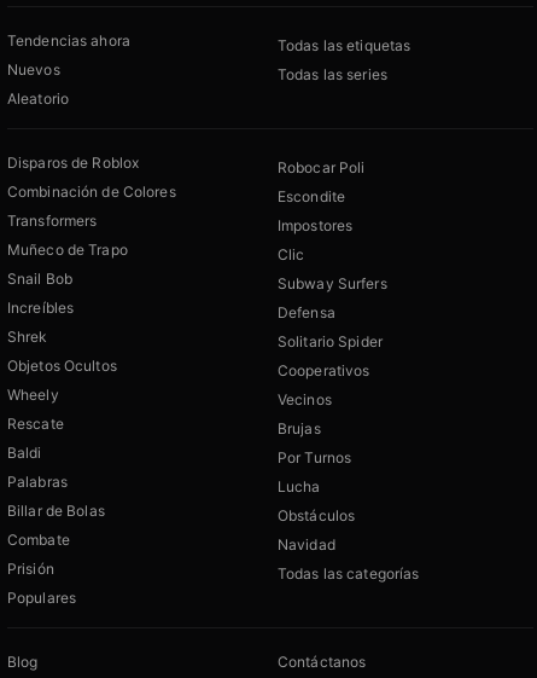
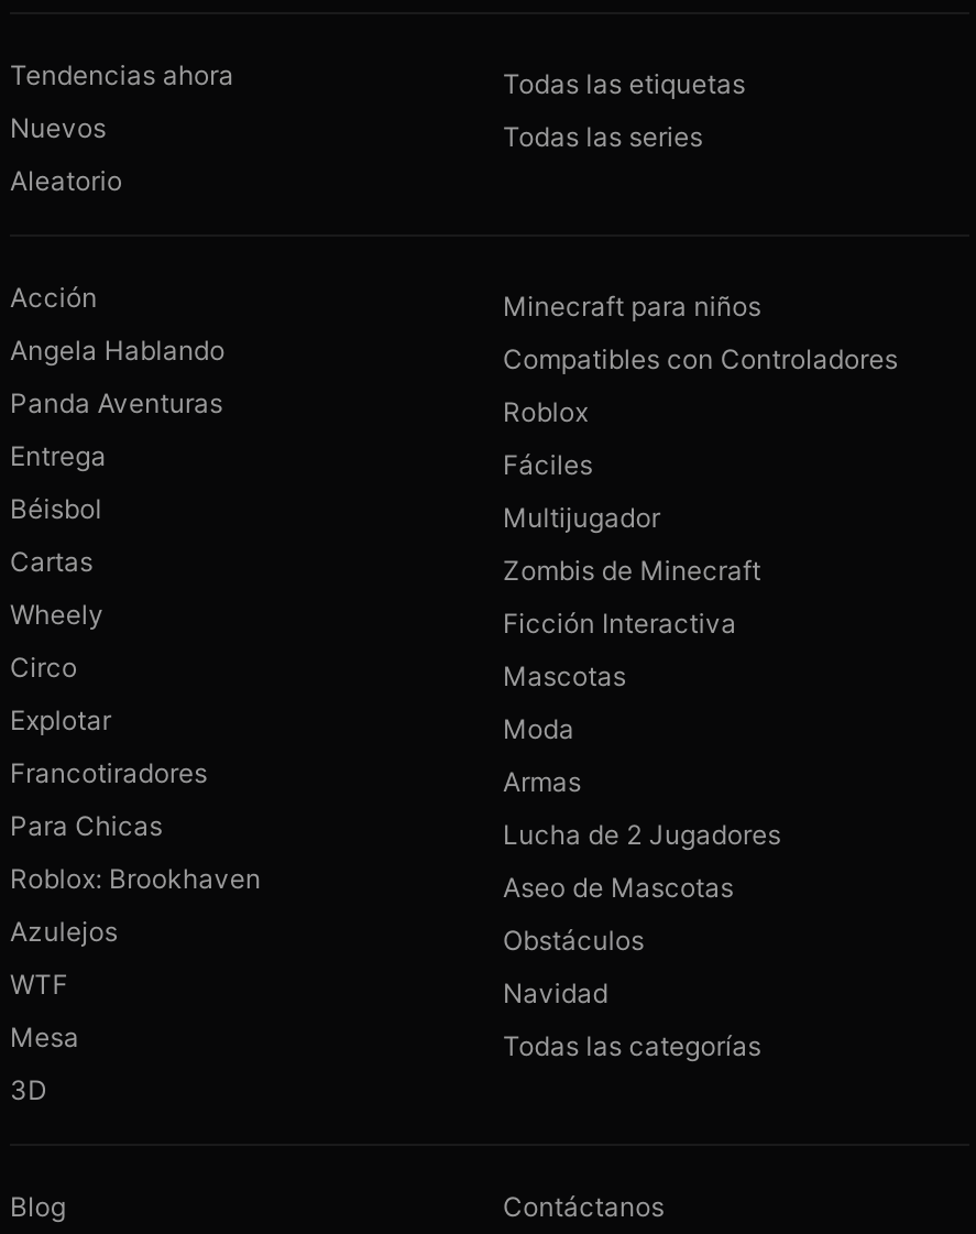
- Disparos de Roblox
- Combinación de Colores
- Transformers
- Muñeco de Trapo
- Snail Bob
- Increíbles
- Shrek
- Objetos Ocultos
+ Acción
+ Angela Hablando
+ Panda Aventuras
+ Entrega
+ Béisbol
+ Cartas

- Robocar Poli
- Escondite
- Impostores
- Clic
- Subway Surfers
- Defensa
- Solitario Spider
- Cooperativos
- Vecinos
- Brujas
- Por Turnos
- Lucha
+ Minecraft para niños
+ Compatibles con Controladores
+ Roblox
+ Fáciles
+ Multijugador
+ Zombis de Minecraft
+ Ficción Interactiva
+ Mascotas
+ Moda
+ Armas
+ Lucha de 2 Jugadores
+ Aseo de Mascotas

moved up: Wheely

- Rescate
- Baldi
- Palabras
- Billar de Bolas
- Combate
- Prisión
- Populares
+ Circo
+ Explotar
+ Francotiradores
+ Para Chicas
+ Roblox: Brookhaven
+ Azulejos
+ WTF
+ Mesa
+ 3D
